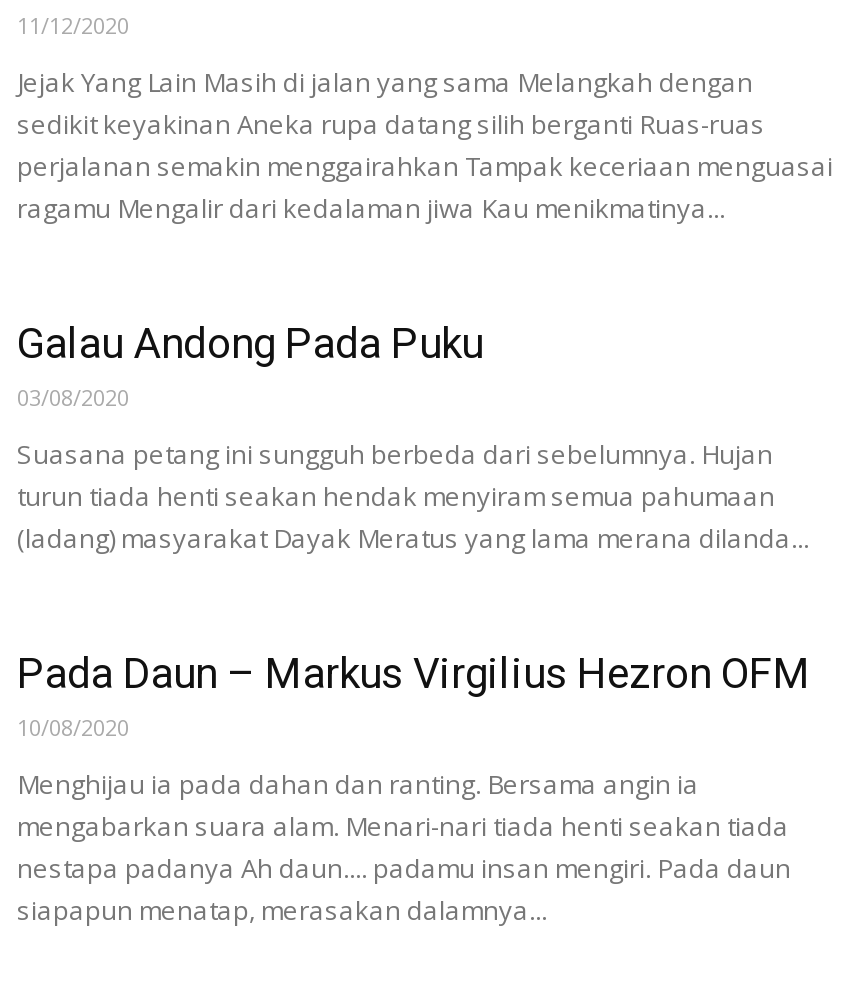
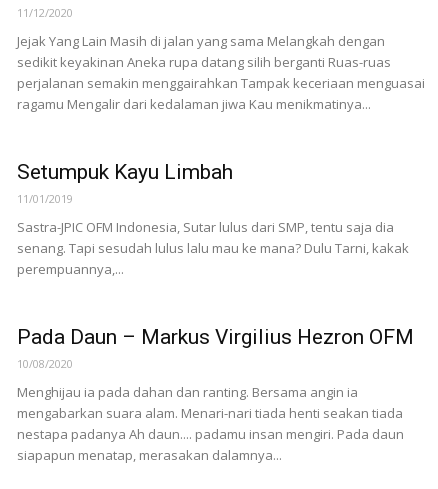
- Galau Andong Pada Puku
- 03/08/2020
+ Setumpuk Kayu Limbah
+ 11/01/2019

- Suasana petang ini sungguh berbeda dari sebelumnya. Hujan
- turun tiada henti seakan hendak menyiram semua pahumaan
- (ladang) masyarakat Dayak Meratus yang lama merana dilanda...
+ Sastra-JPIC OFM Indonesia, Sutar lulus dari SMP, tentu saja dia
+ senang. Tapi sesudah lulus lalu mau ke mana? Dulu Tarni, kakak
+ perempuannya,...
